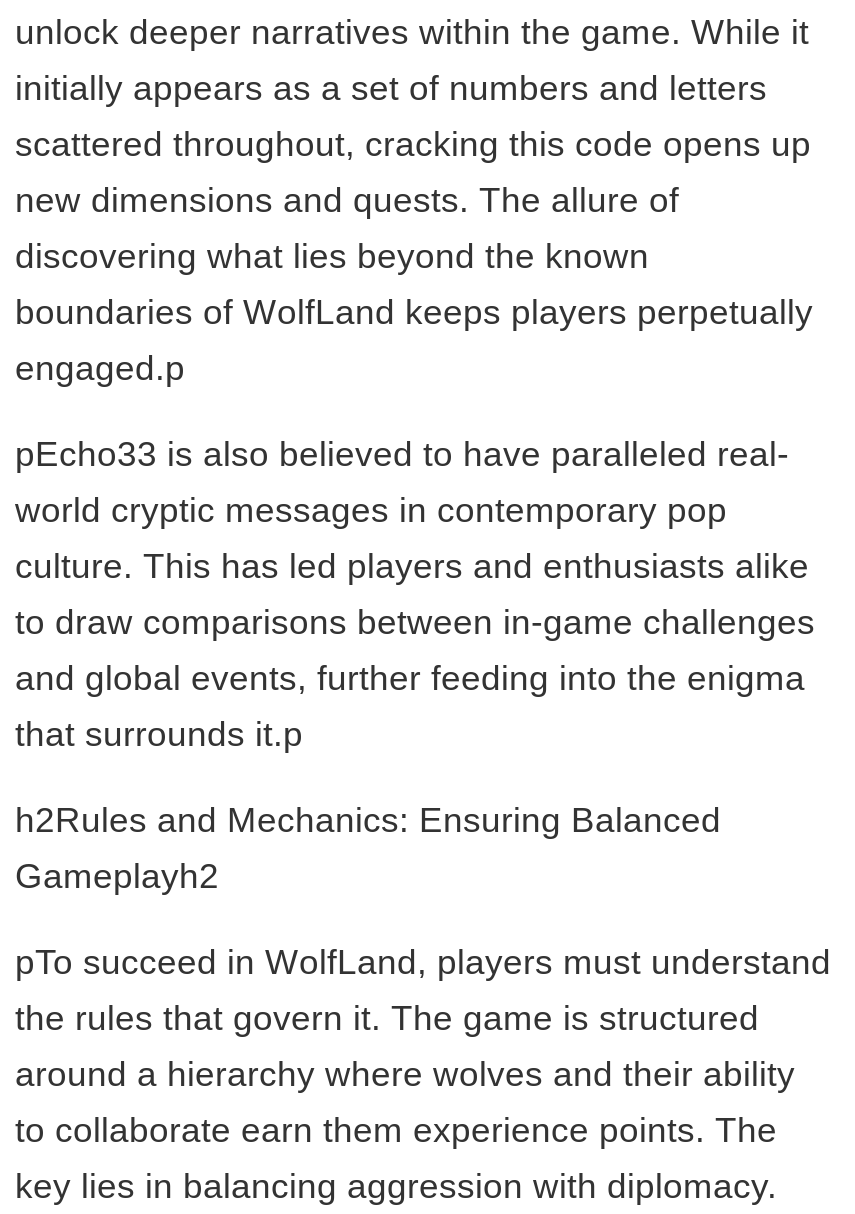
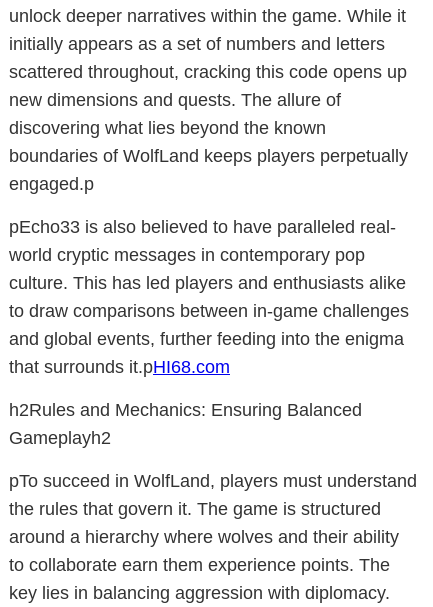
- that surrounds it.p
+ that surrounds it.pHI68.com
